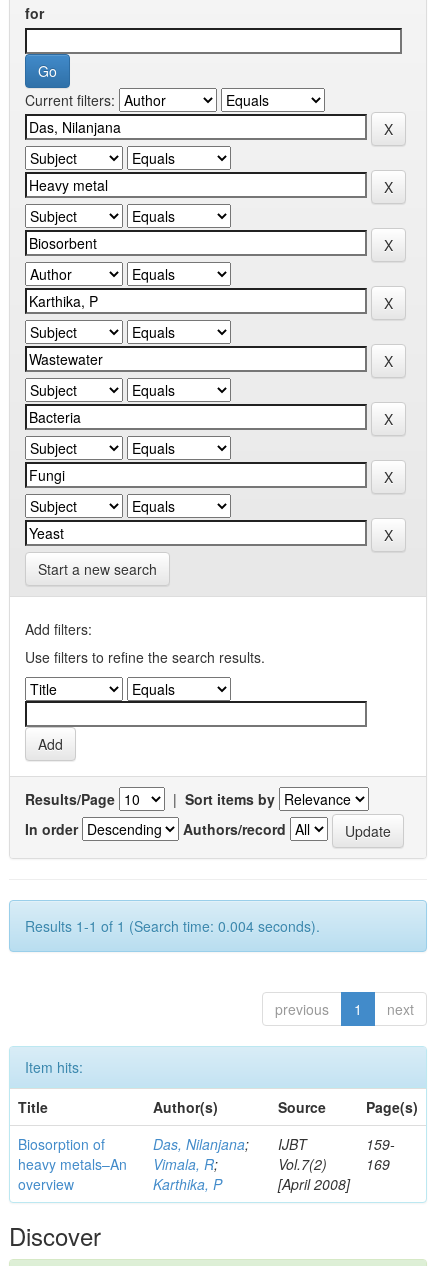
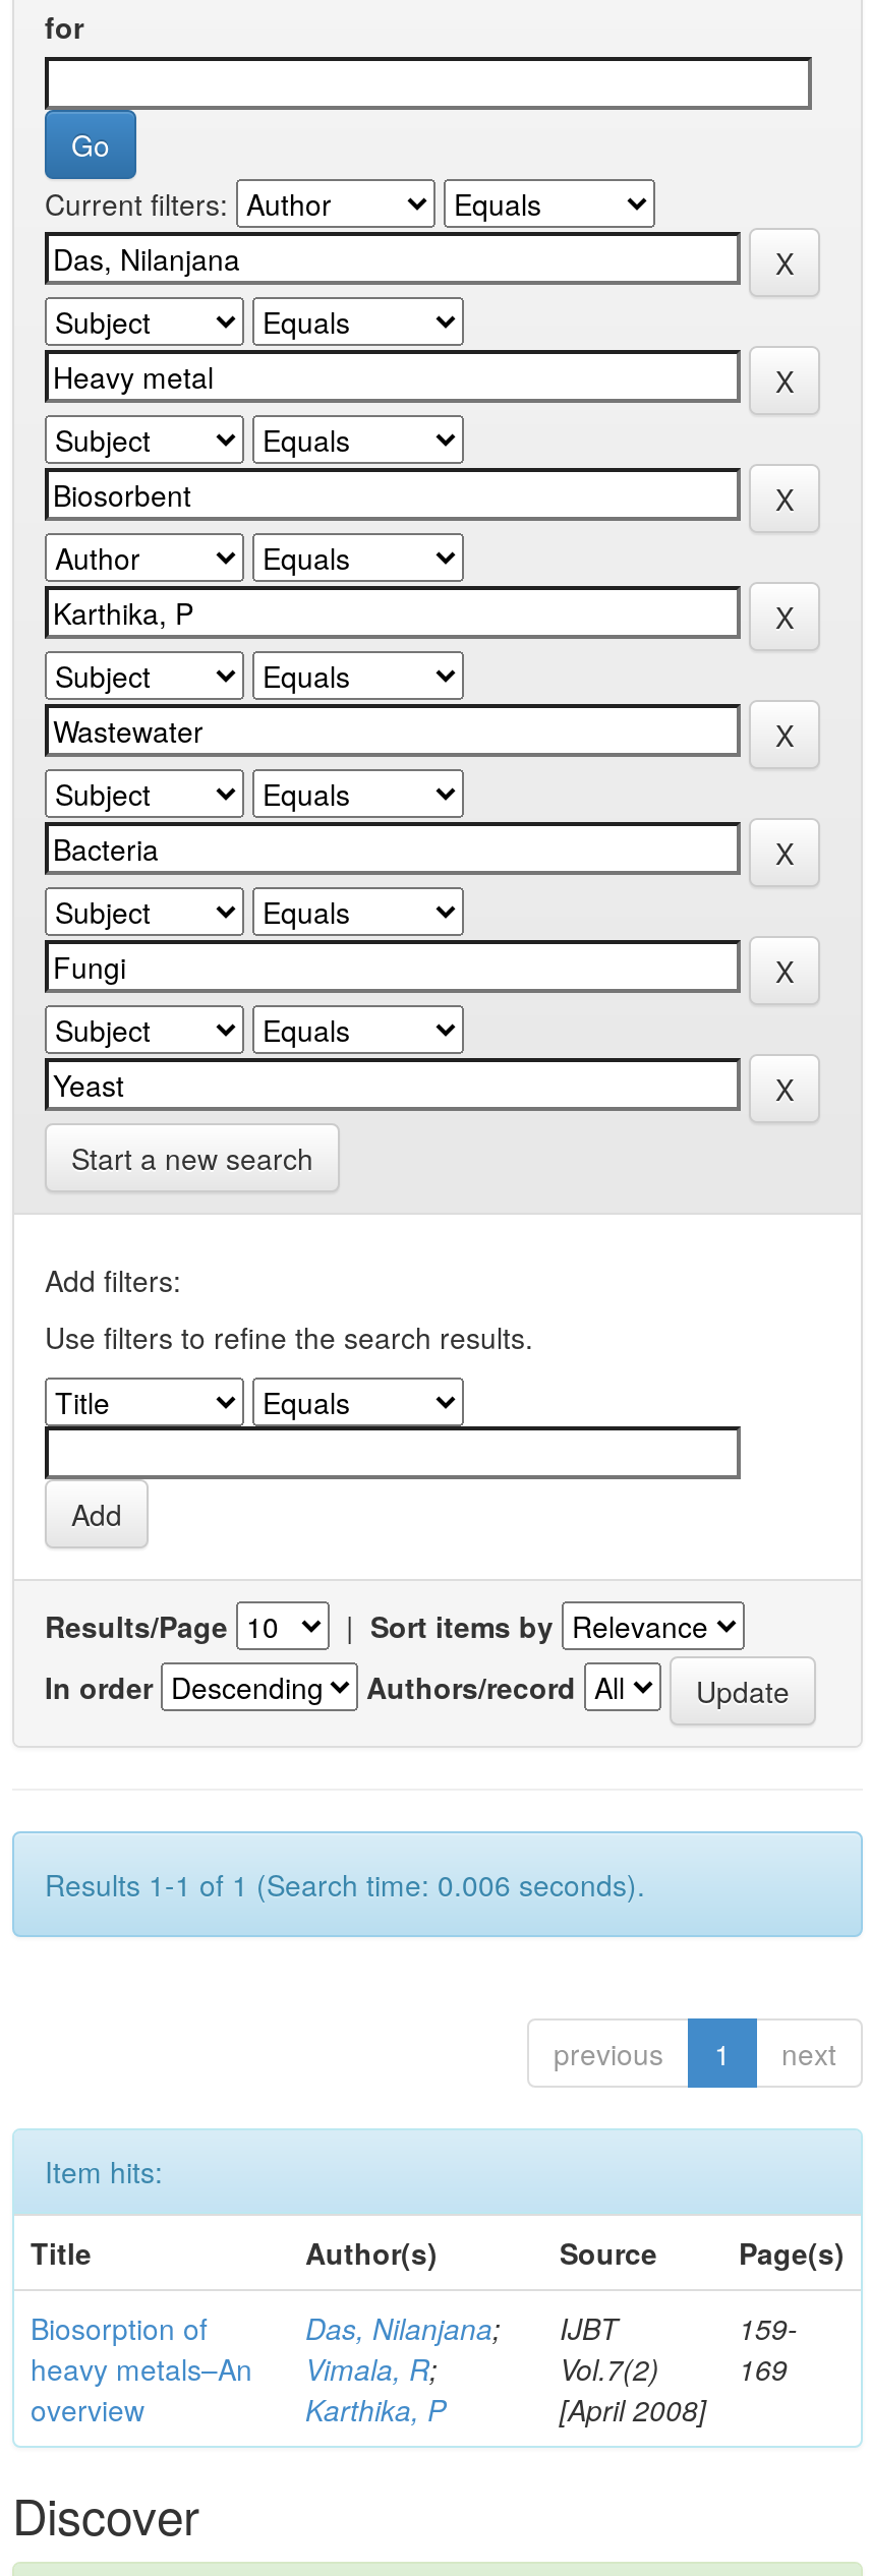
- Results 1-1 of 1 (Search time: 0.004 seconds).
+ Results 1-1 of 1 (Search time: 0.006 seconds).
